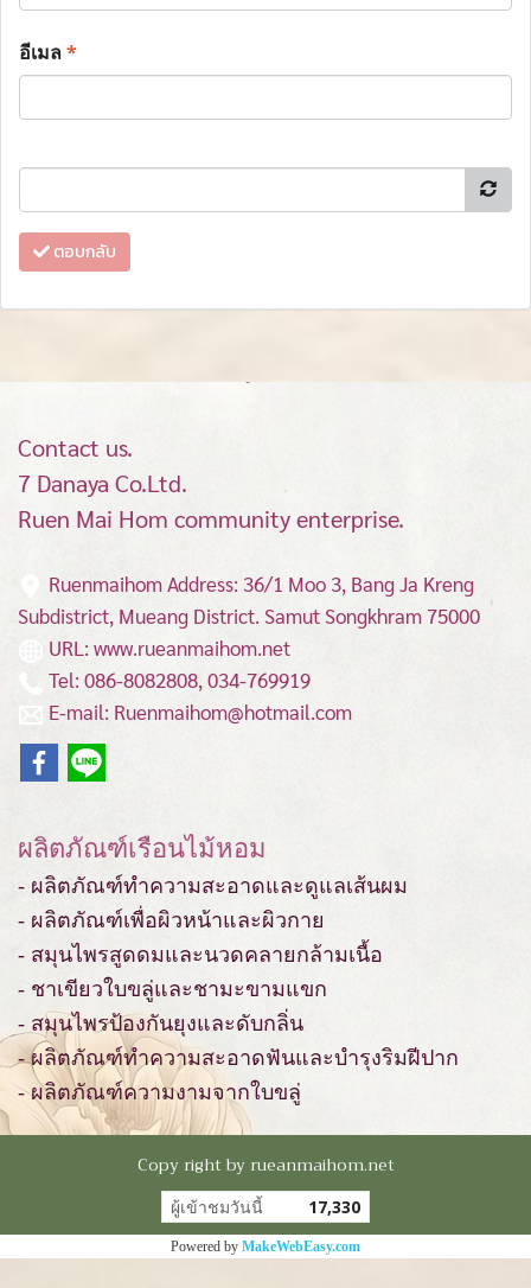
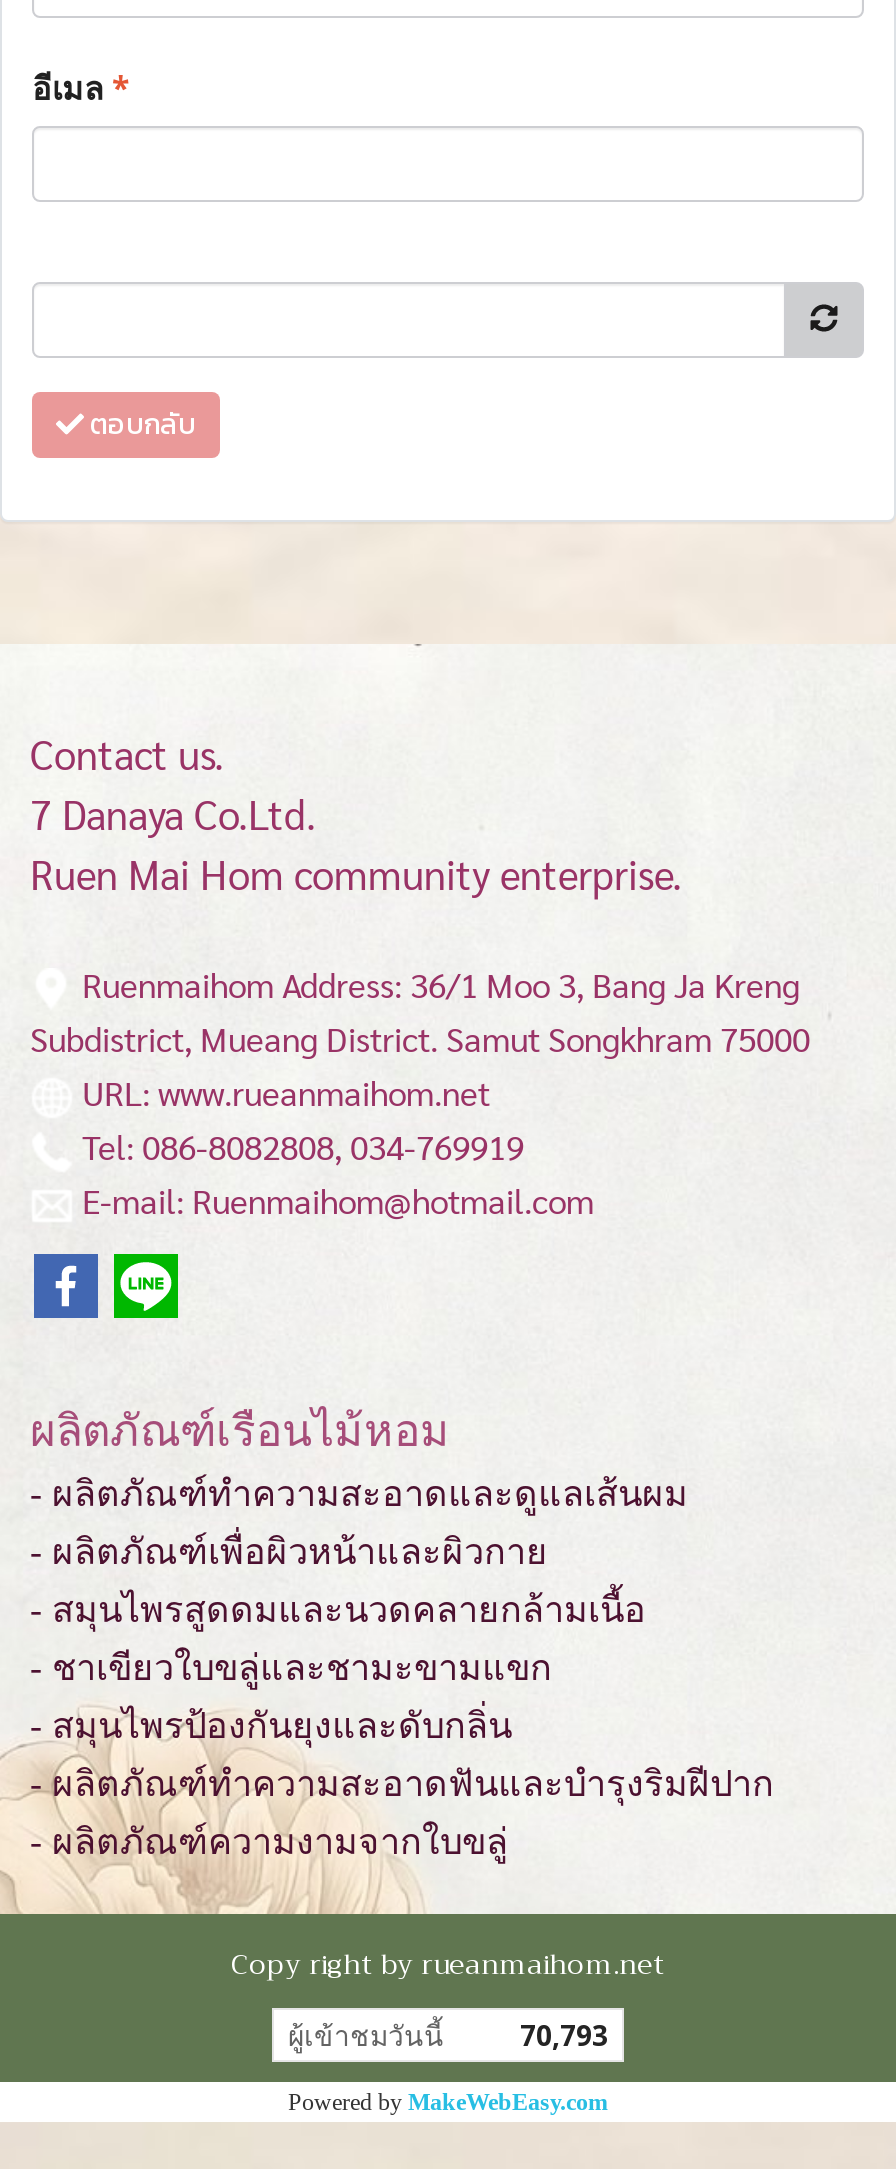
- ผู้เข้าชมวันนี้ 17,330
+ ผู้เข้าชมวันนี้ 70,793
